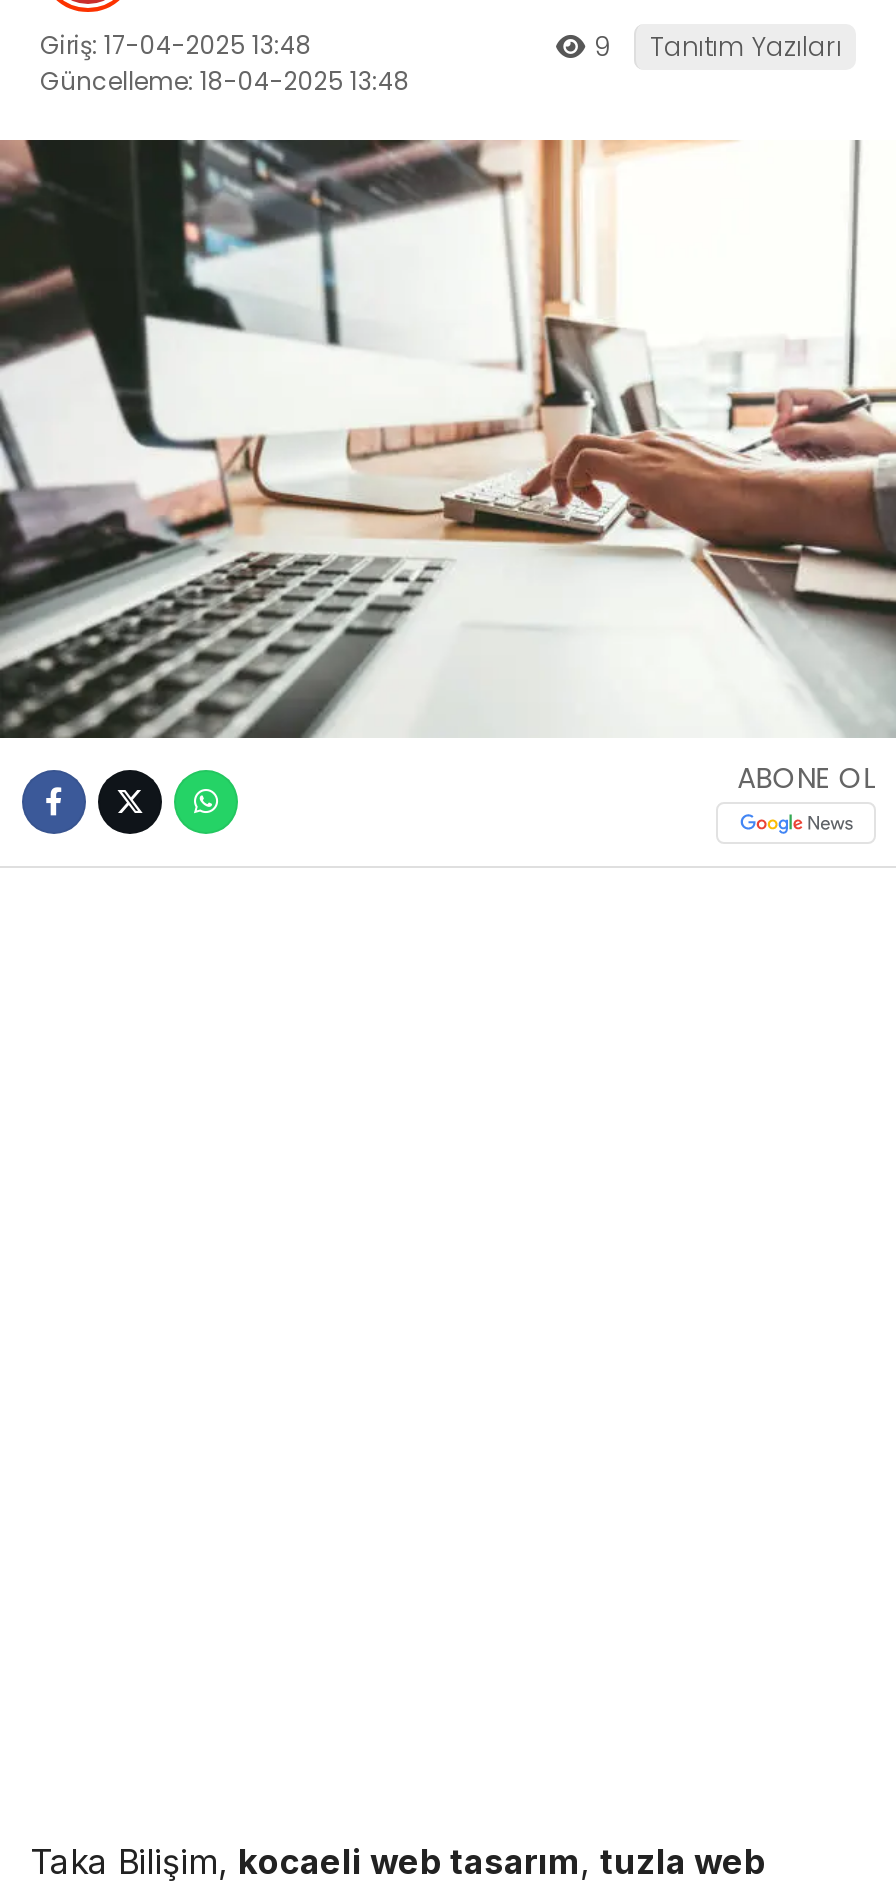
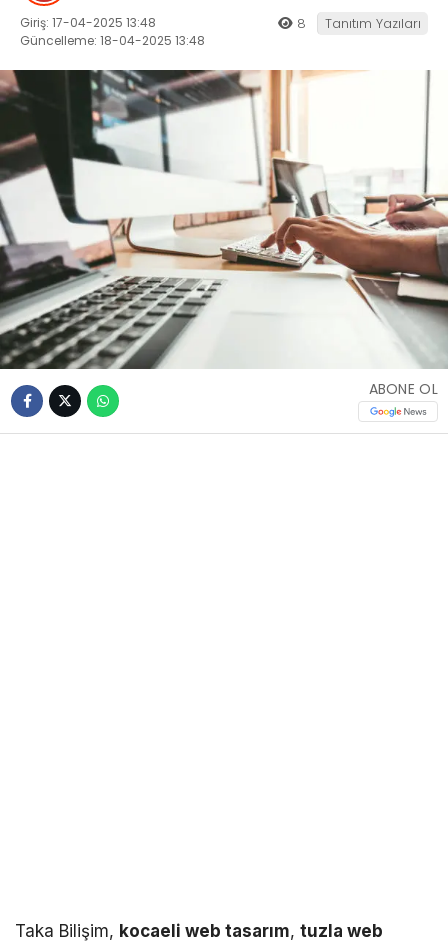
- 9 Tanıtım Yazıları
+ 8 Tanıtım Yazıları
